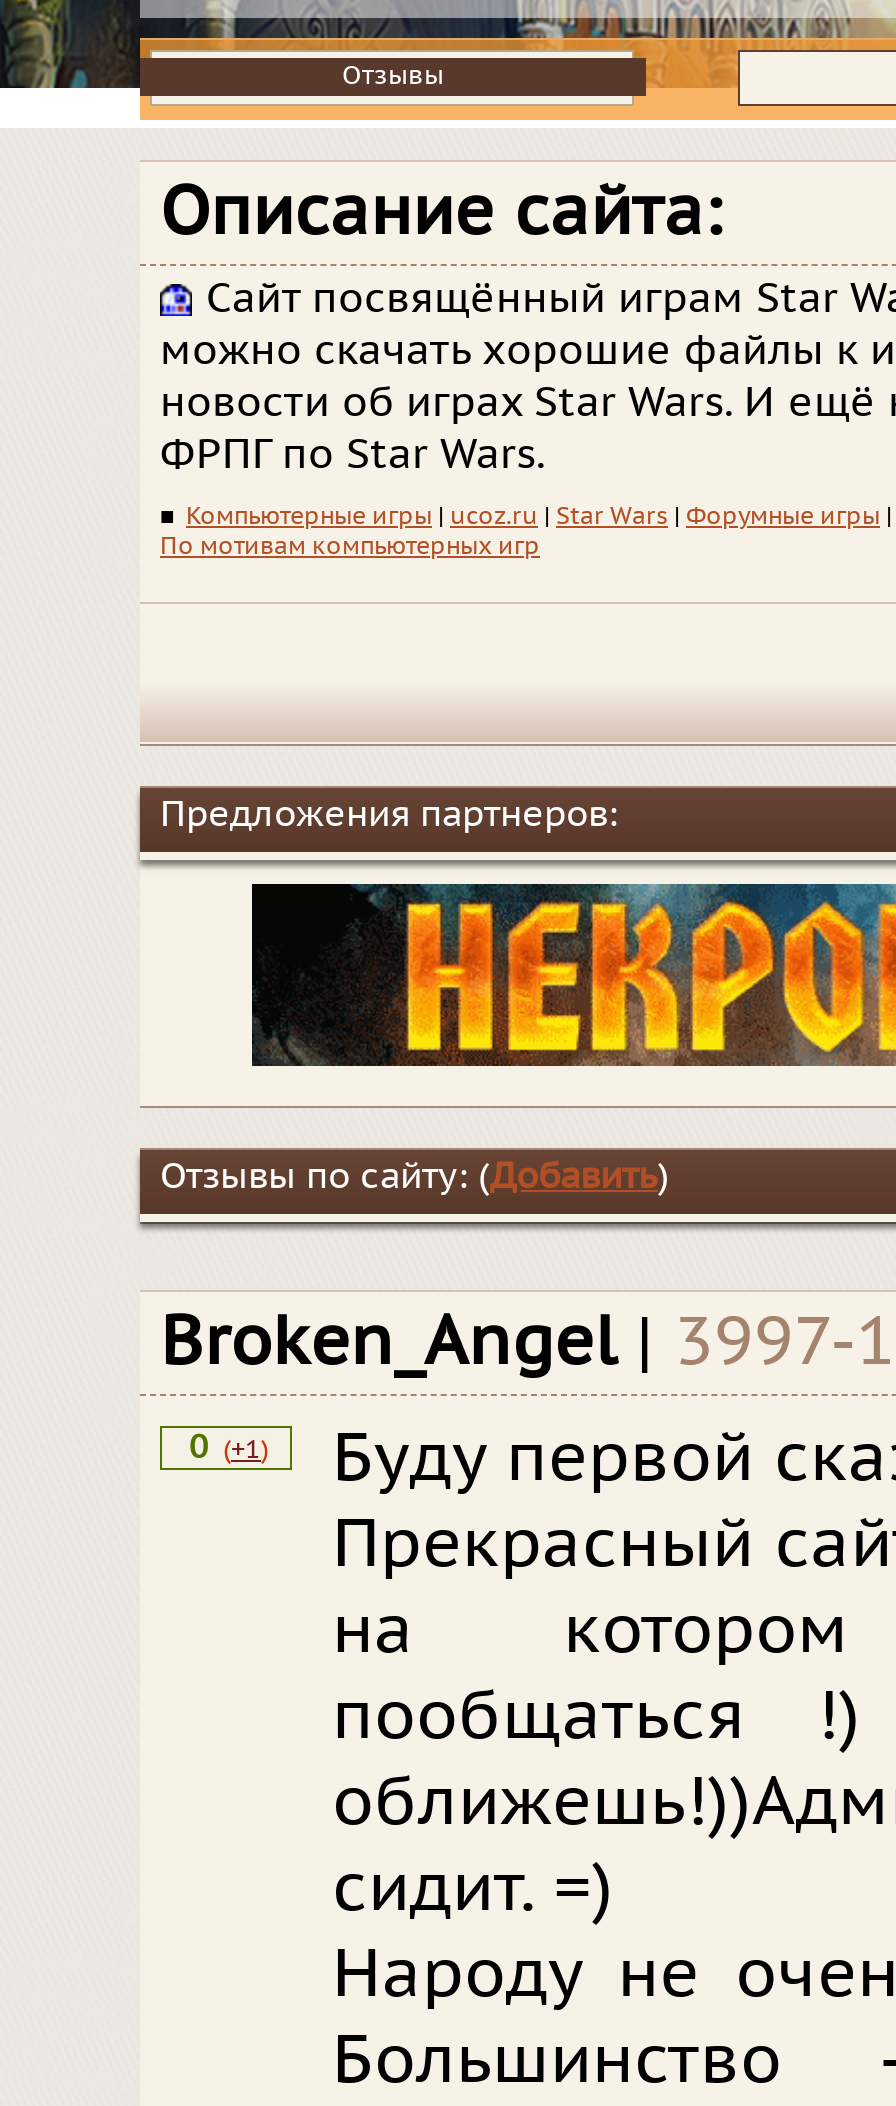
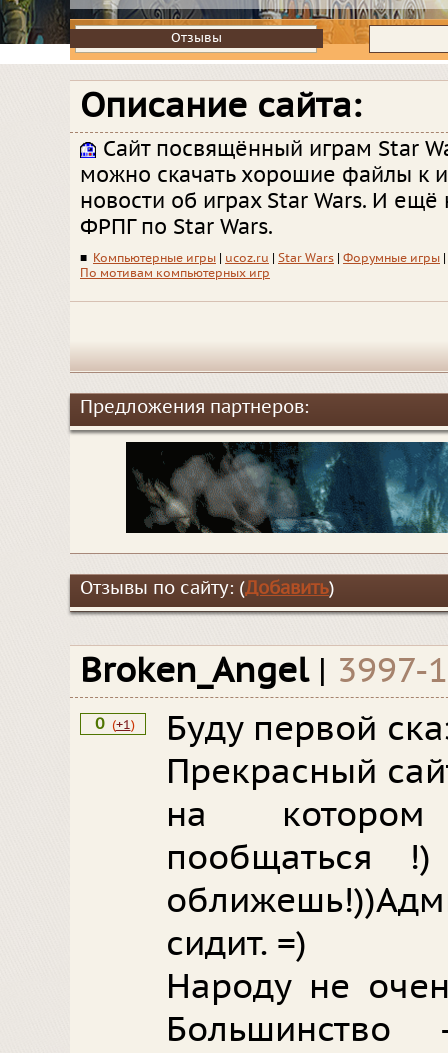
- [image]
+ [image]
